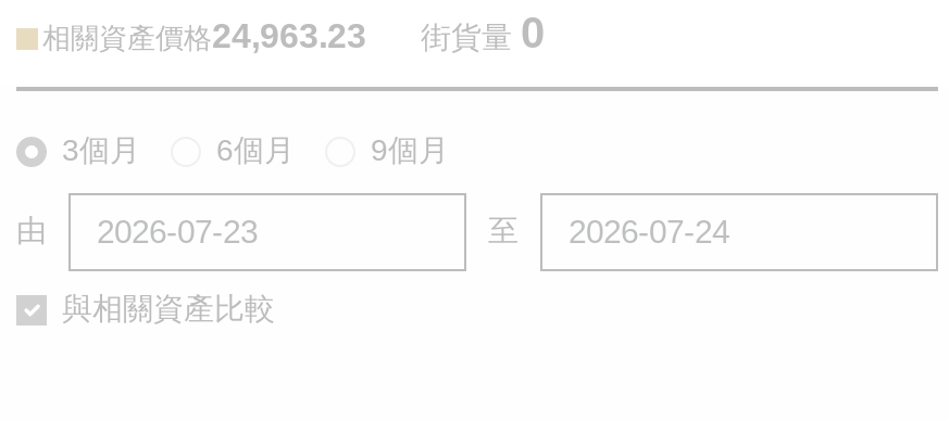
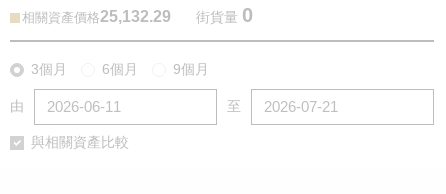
- 相關資產價格24,963.23
+ 相關資產價格25,132.29
